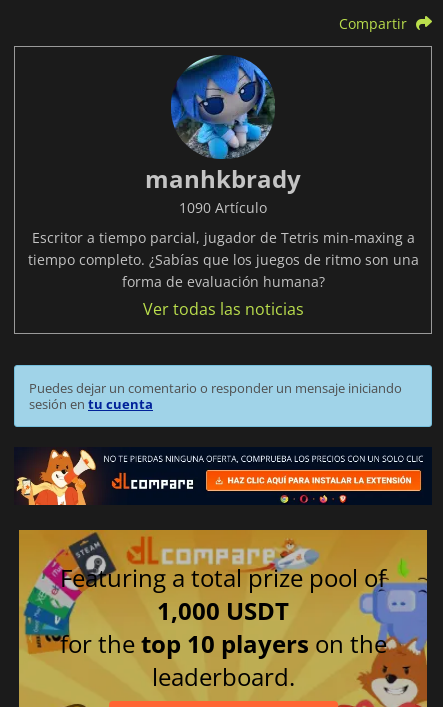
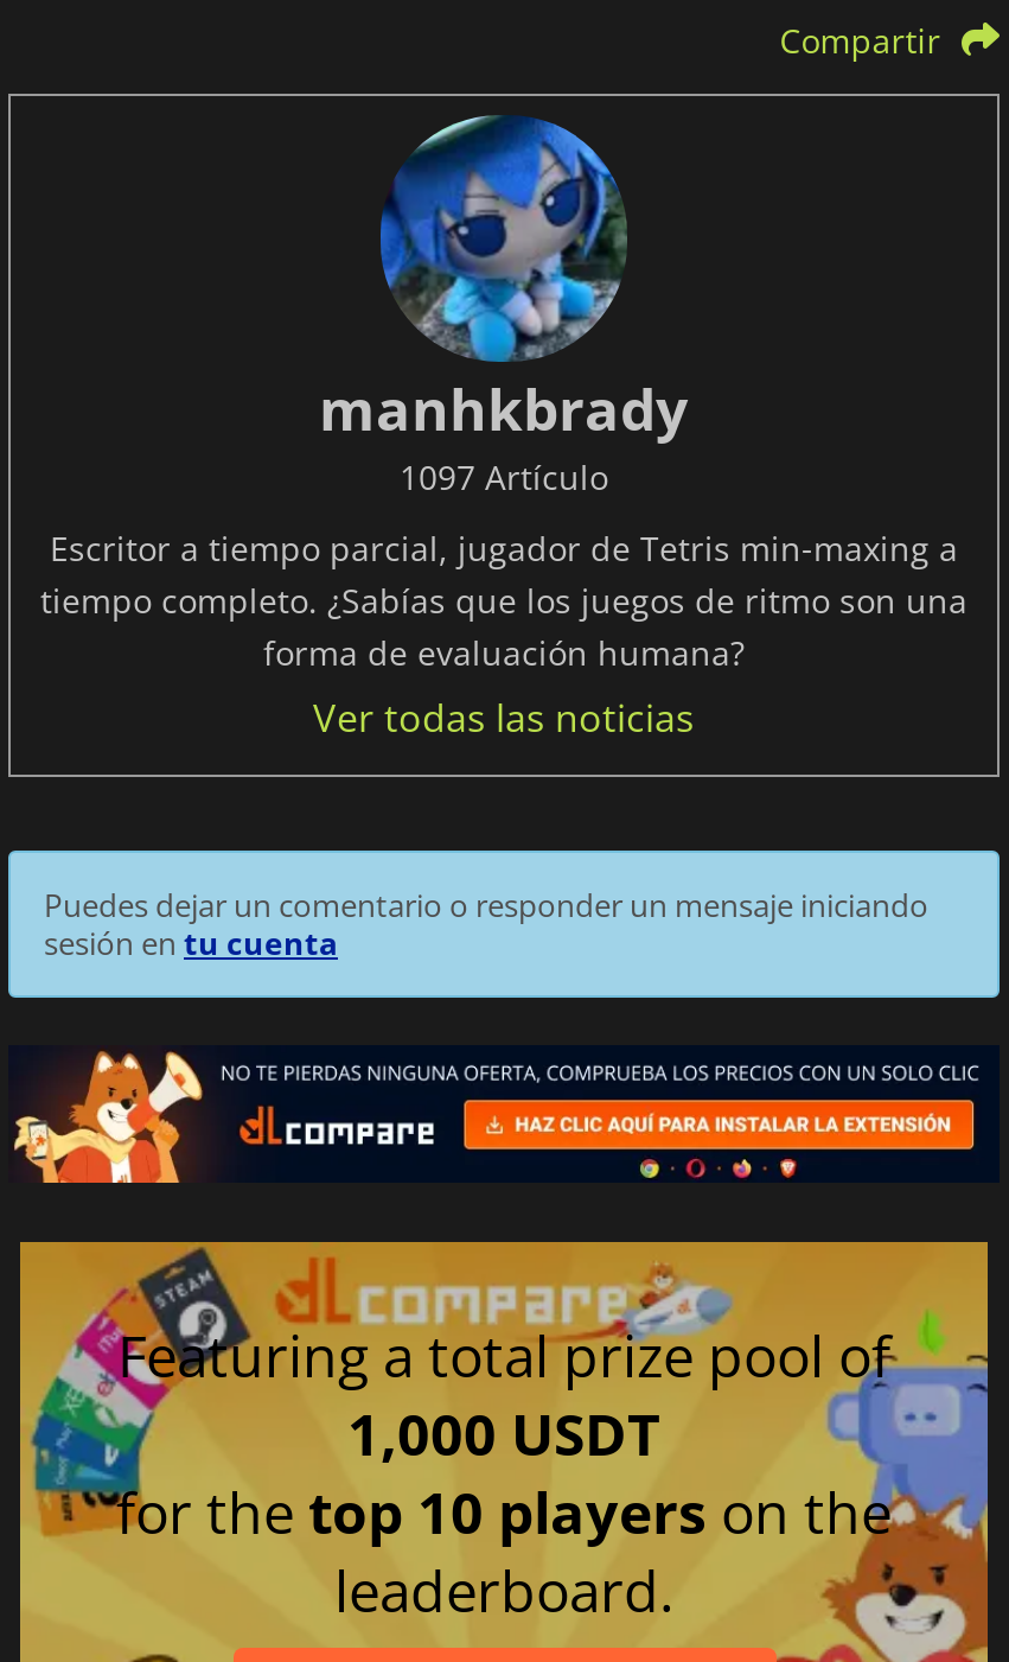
- 1090 Artículo
+ 1097 Artículo
